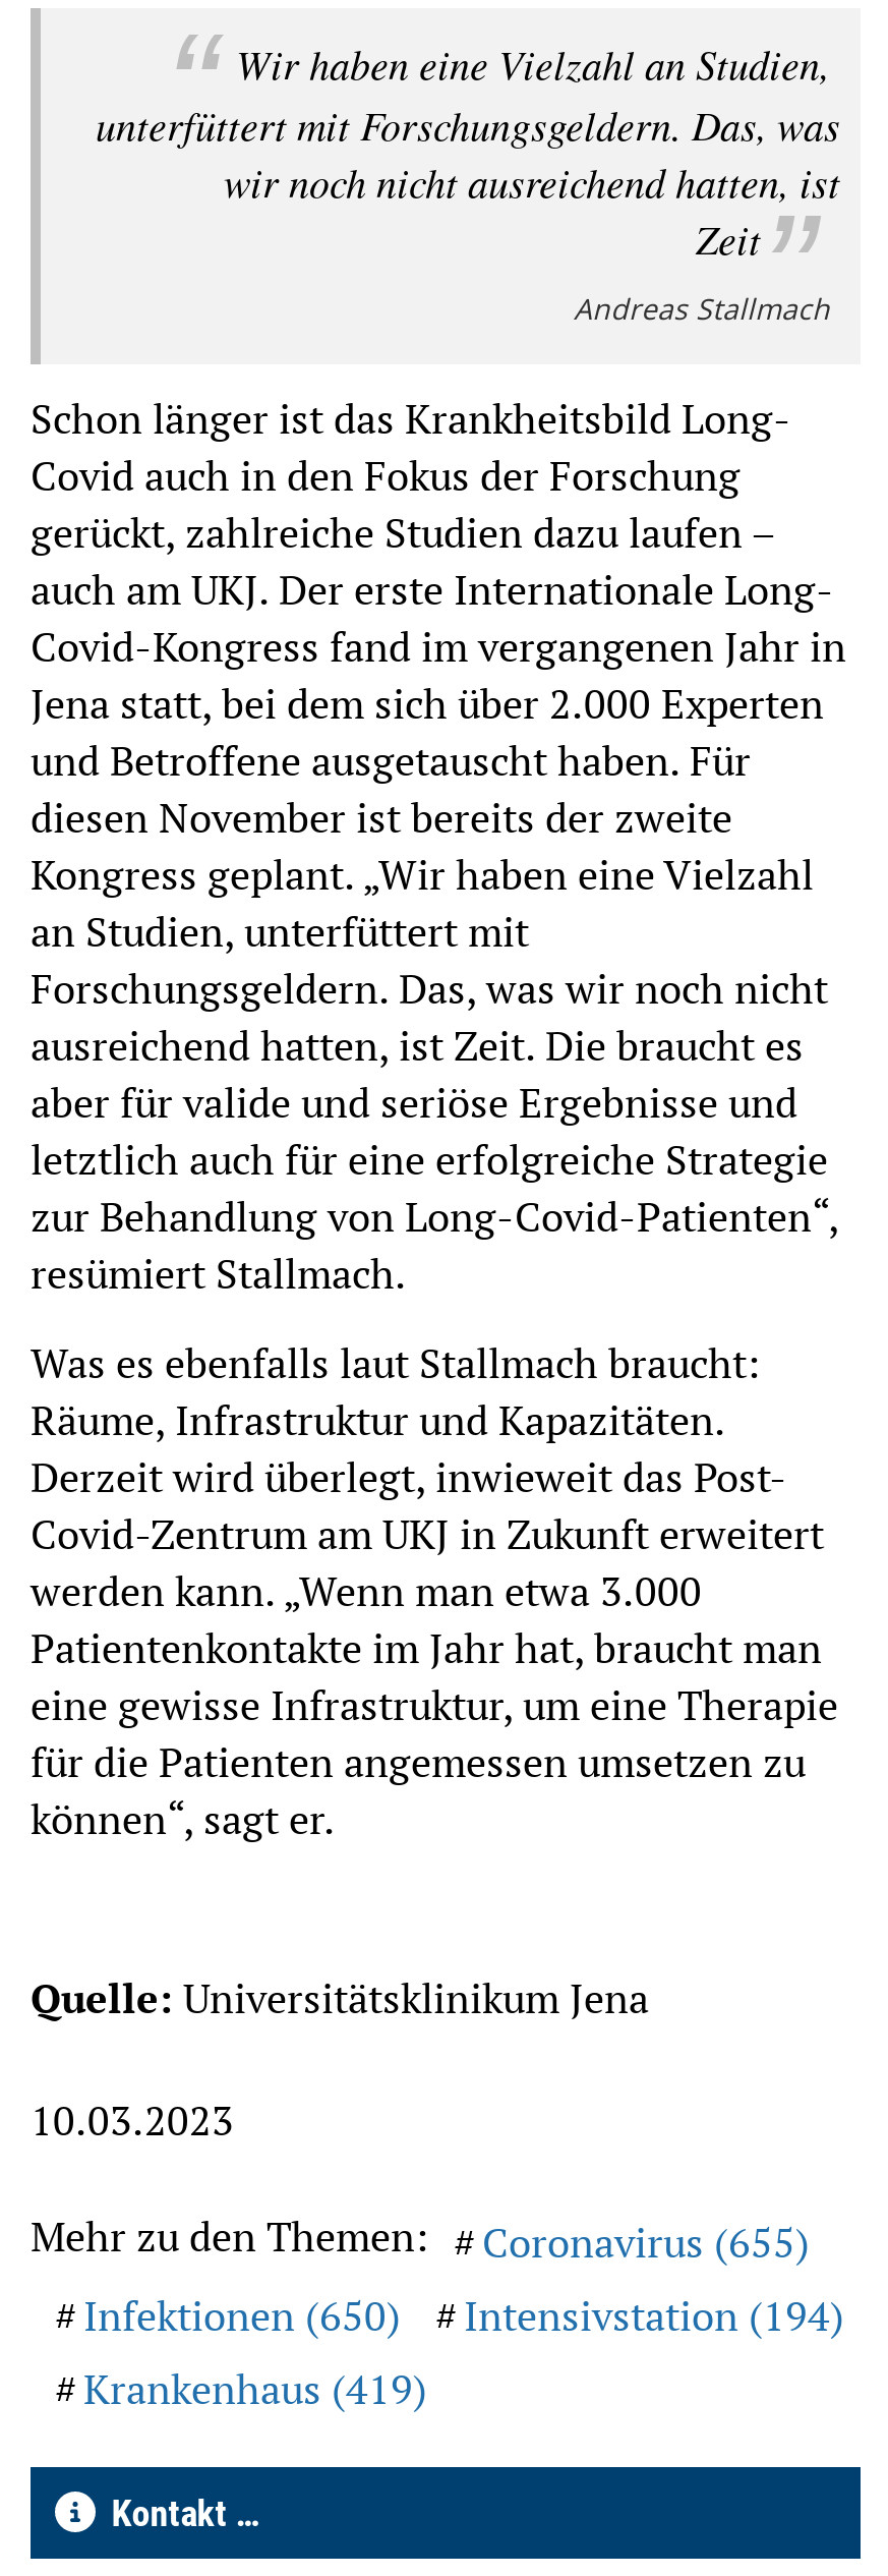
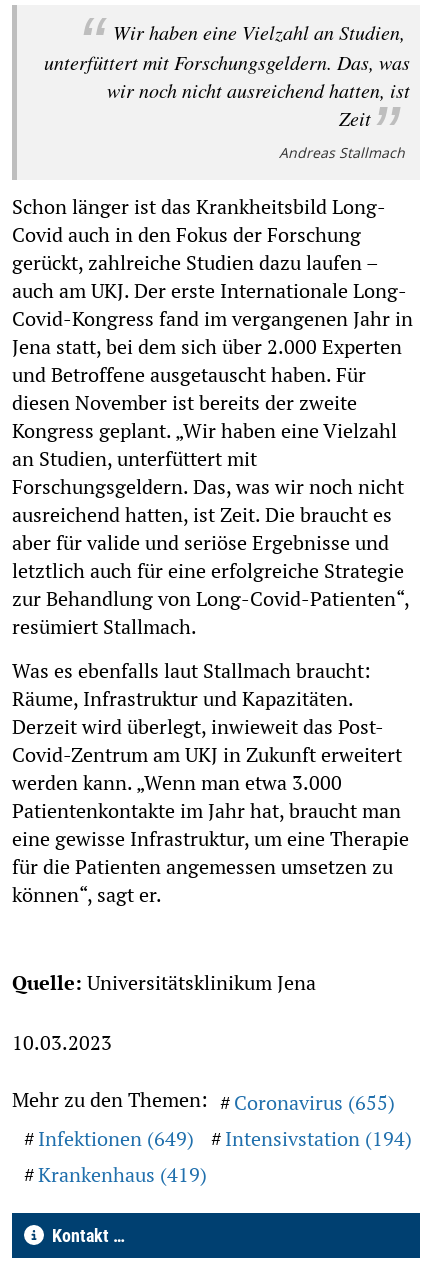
- Infektionen (650) Intensivstation (194)
+ Infektionen (649) Intensivstation (194)
